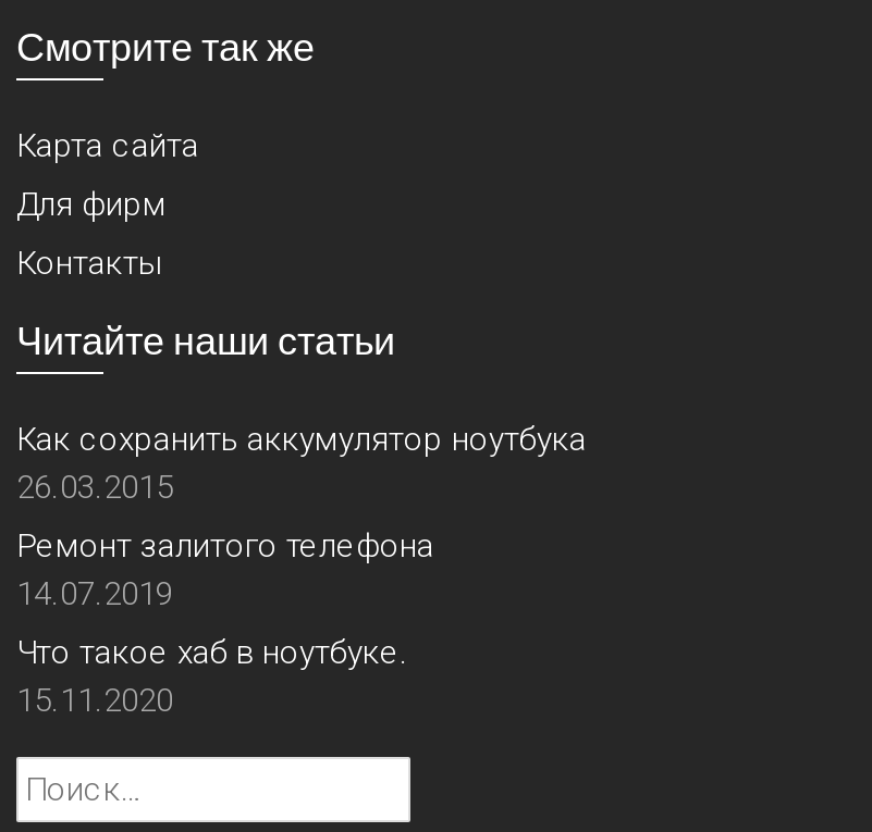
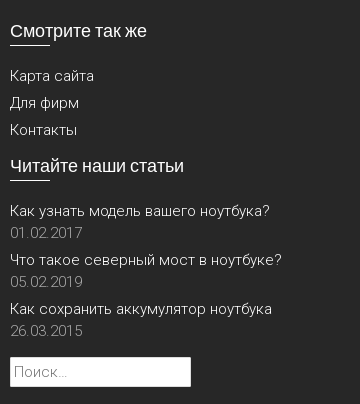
+ Как узнать модель вашего ноутбука?
+ 01.02.2017
+ Что такое северный мост в ноутбуке?
+ 05.02.2019

moved down: Как сохранить аккумулятор ноутбука | 26.03.2015

- Ремонт залитого телефона
- 14.07.2019
- Что такое хаб в ноутбуке.
- 15.11.2020
